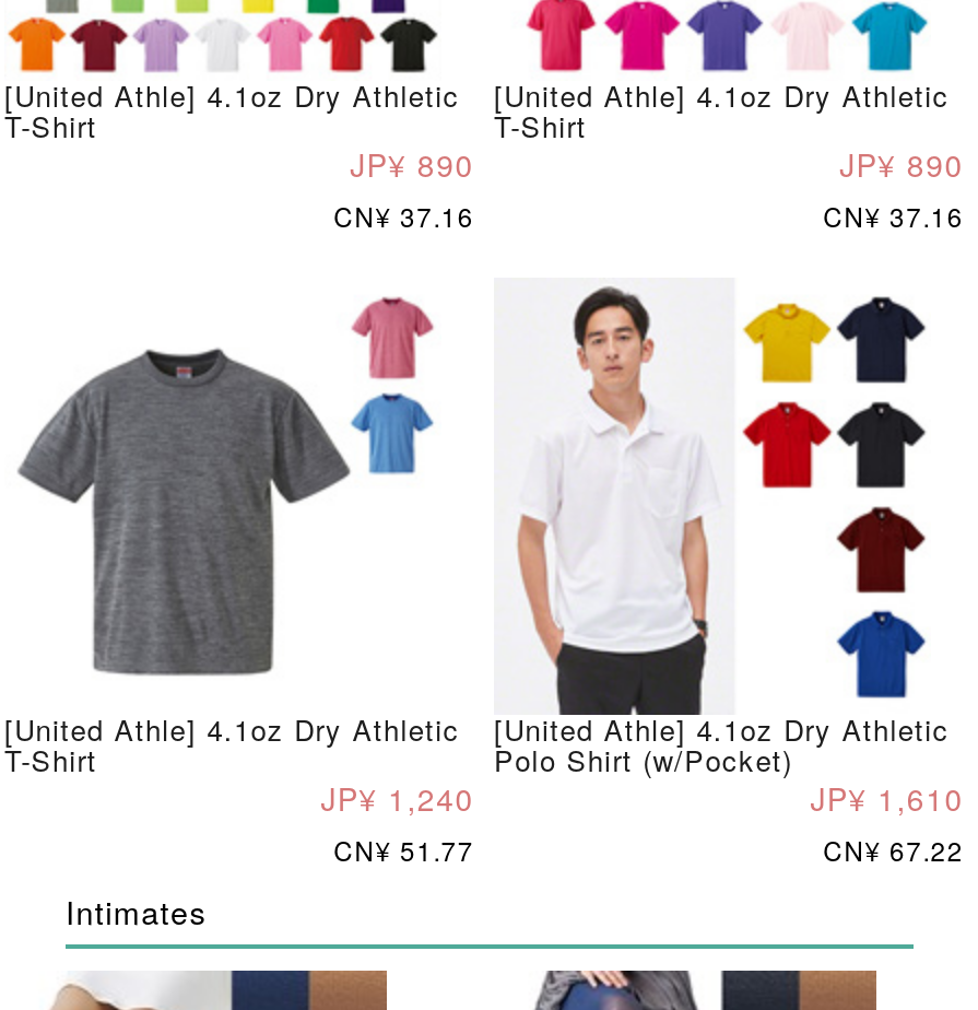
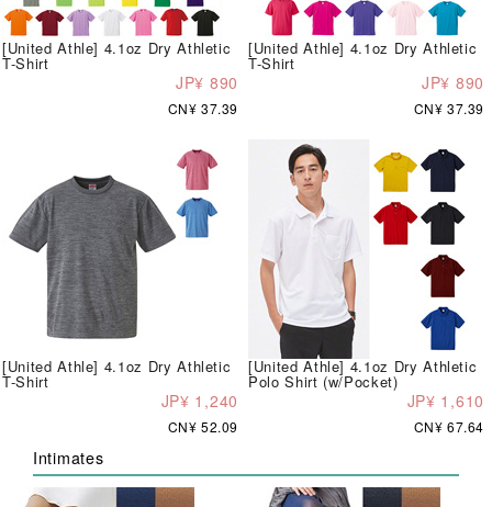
- CN¥ 37.16
+ CN¥ 37.39

- CN¥ 37.16
+ CN¥ 37.39

- CN¥ 51.77
+ CN¥ 52.09

- CN¥ 67.22
+ CN¥ 67.64
